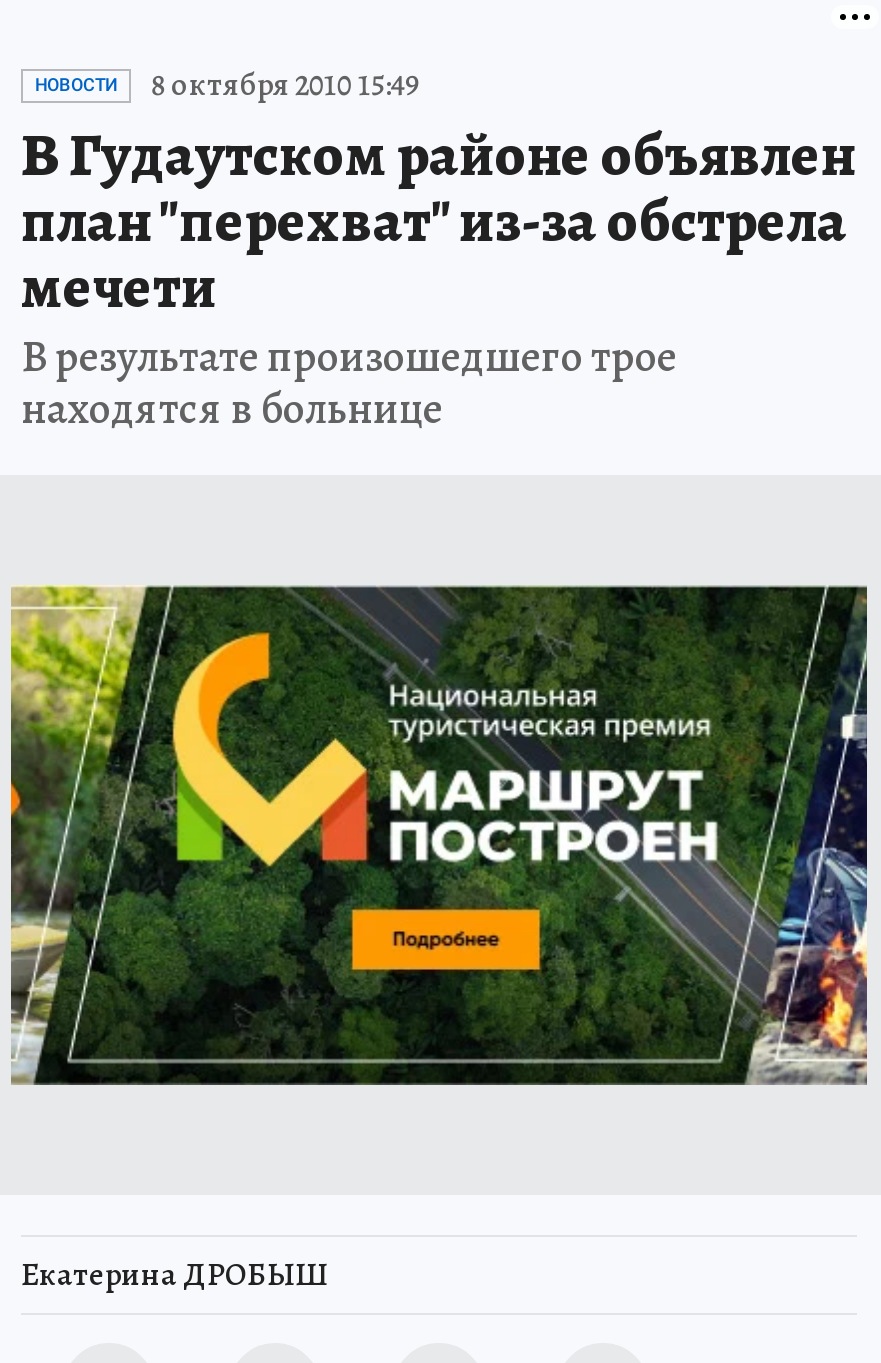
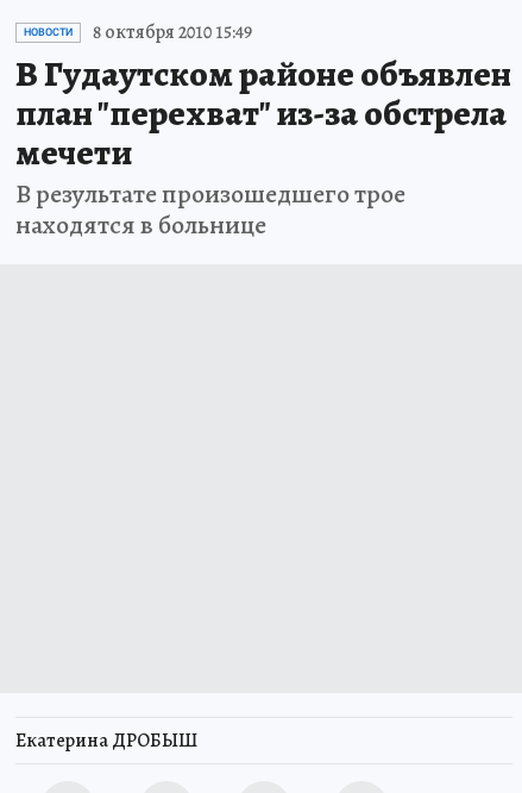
- [image]
